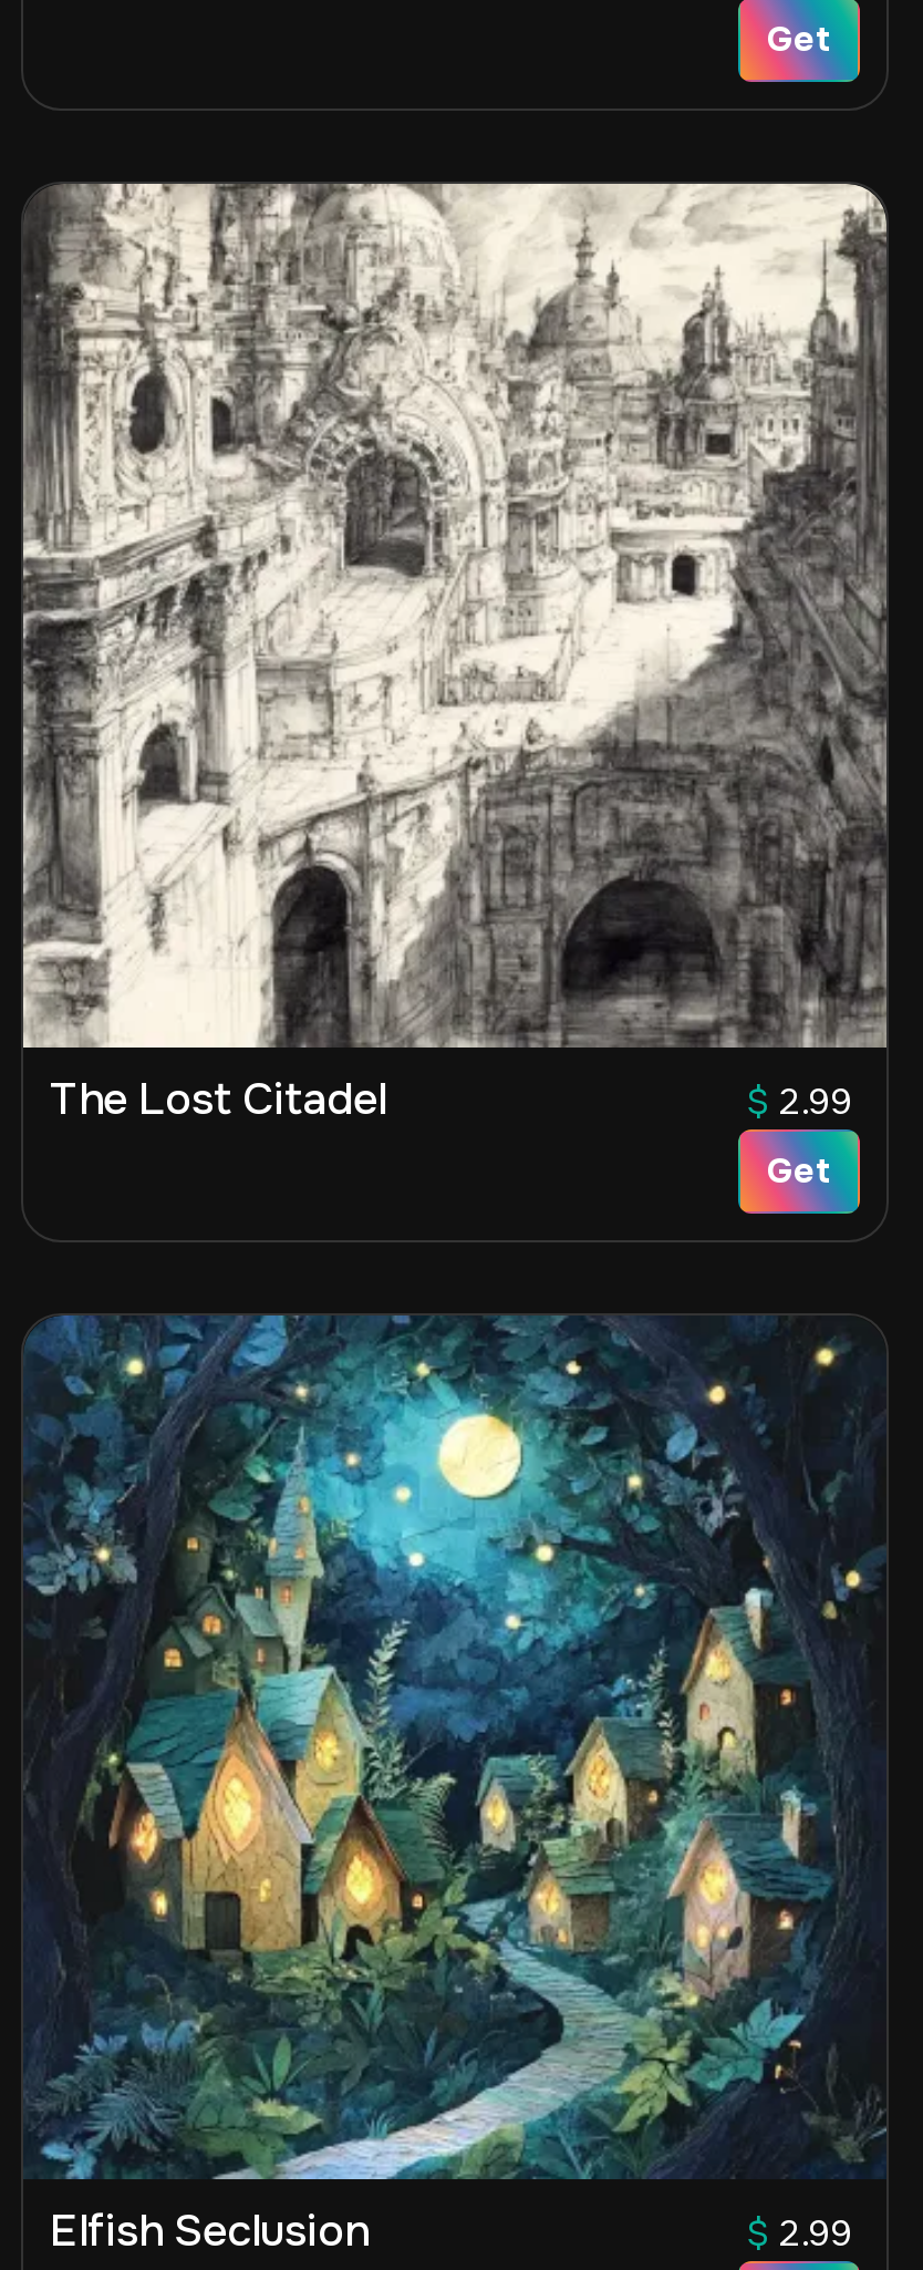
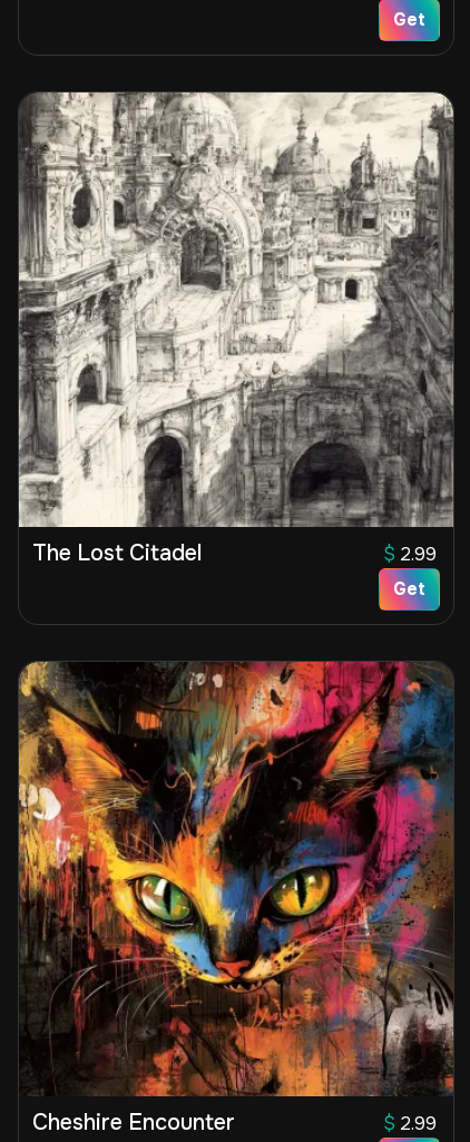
- [image]
- Elfish Seclusion
+ [image]
+ Cheshire Encounter
